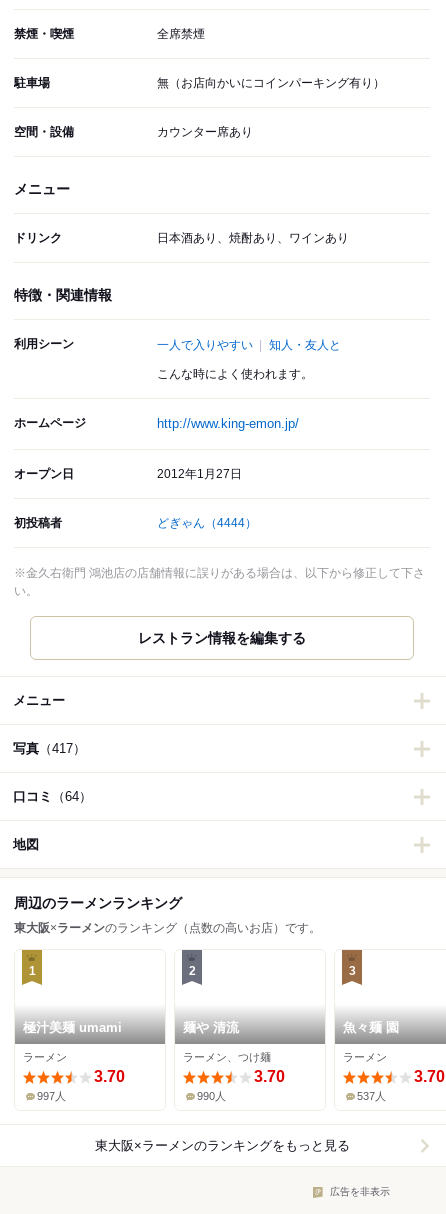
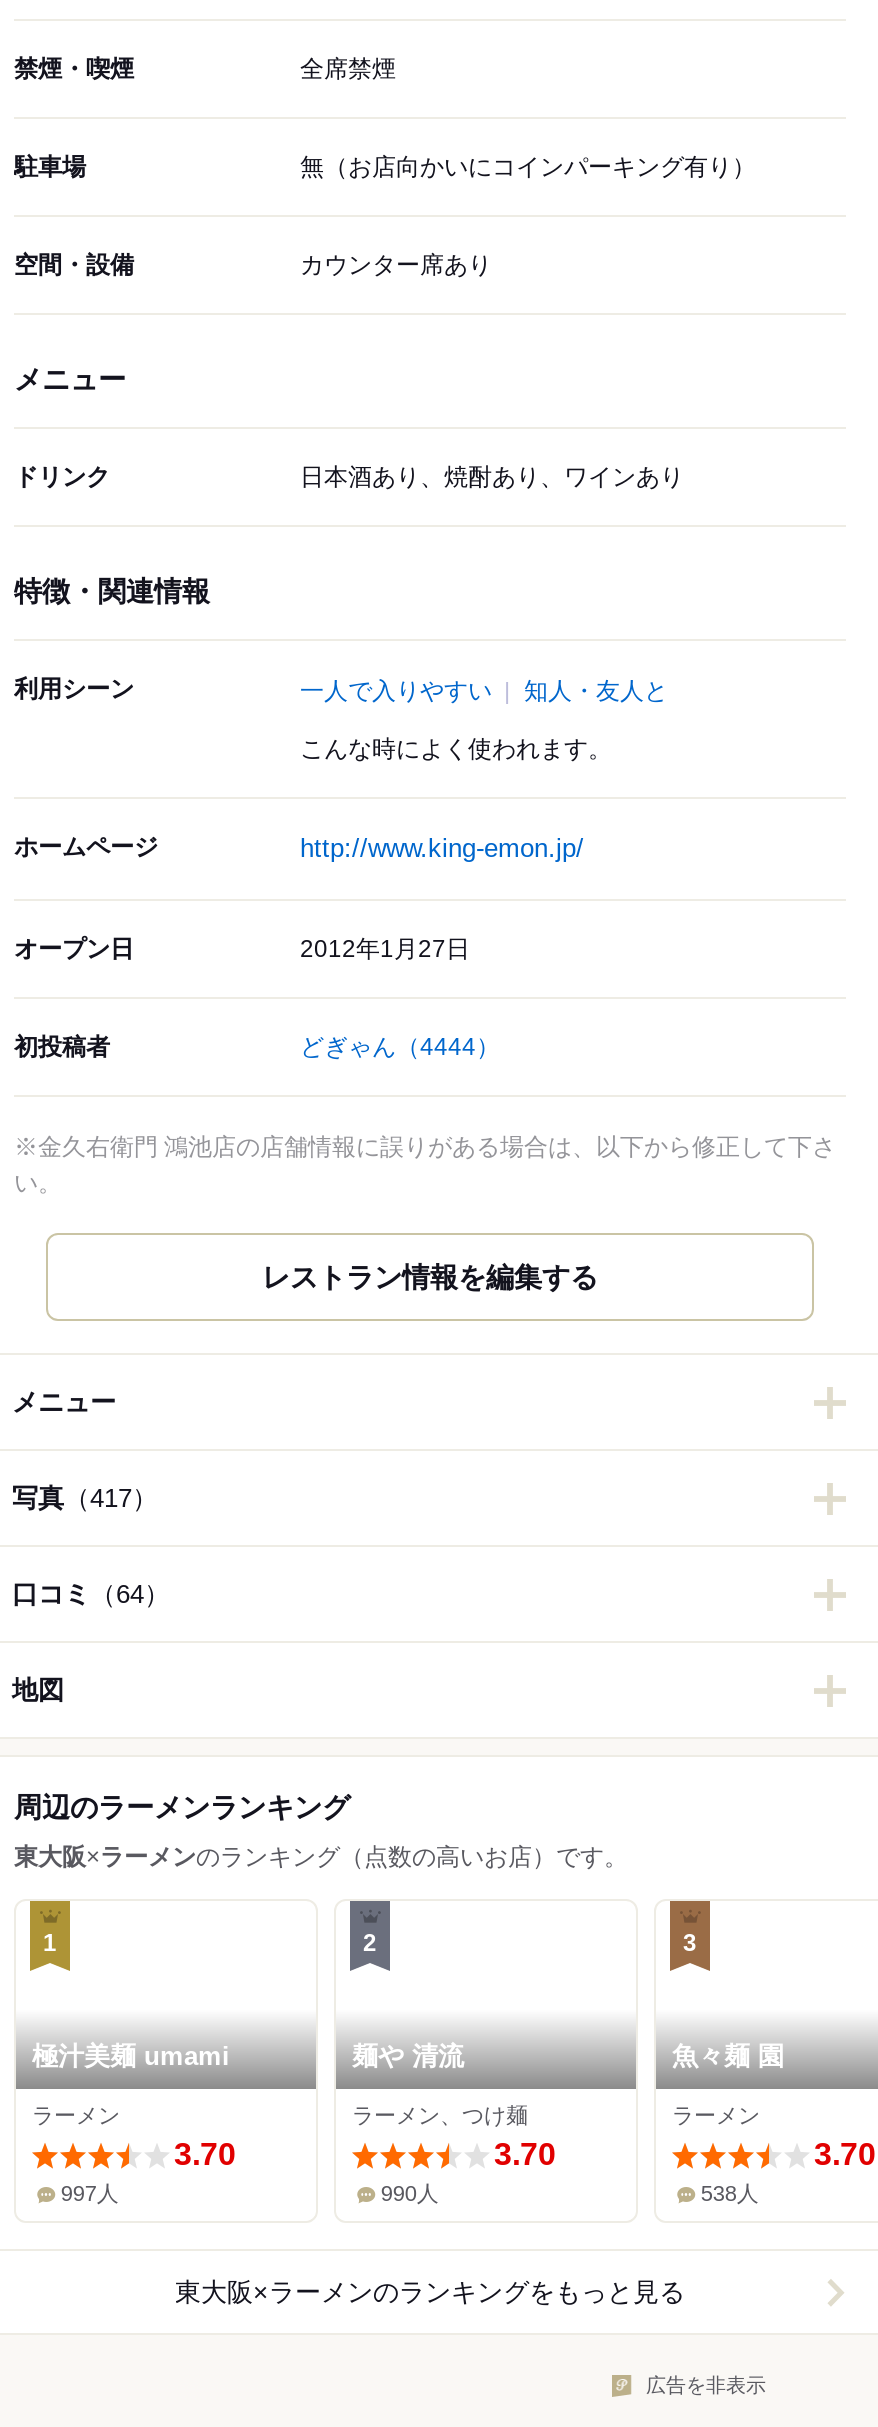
- 537人
+ 538人
